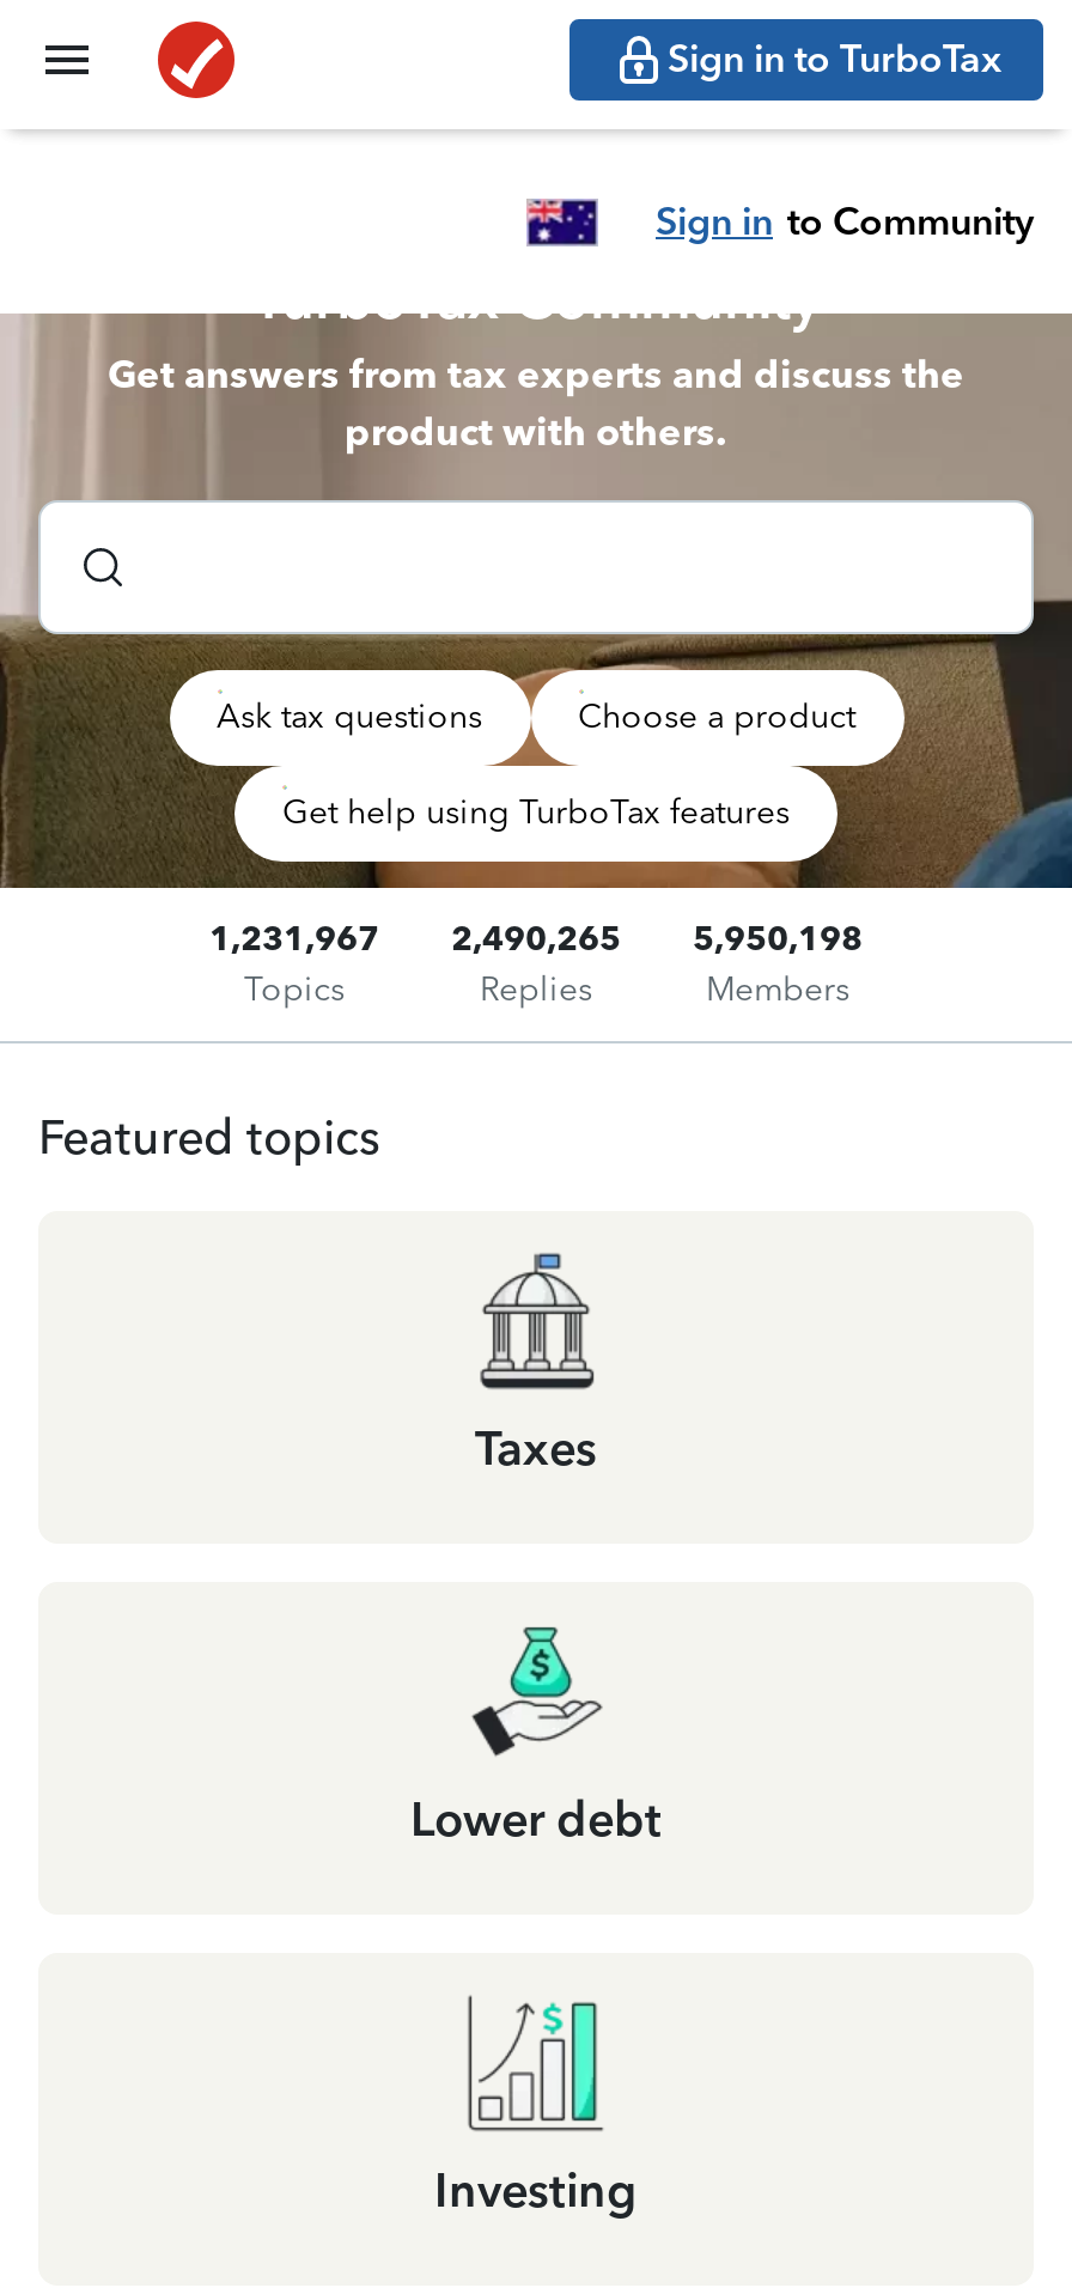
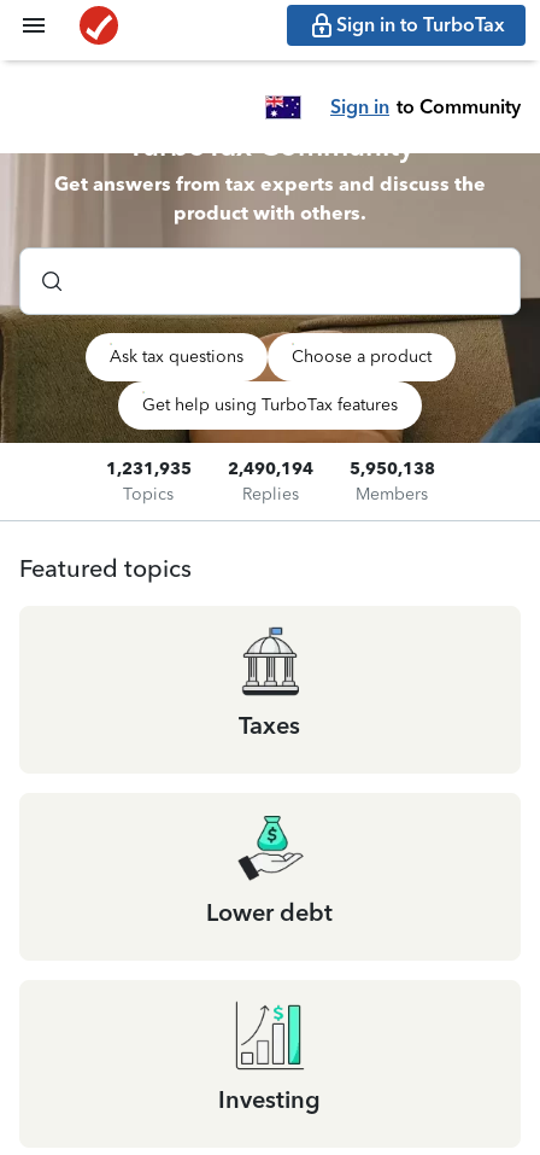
- 1,231,967
+ 1,231,935

- 2,490,265
+ 2,490,194

- 5,950,198
+ 5,950,138
